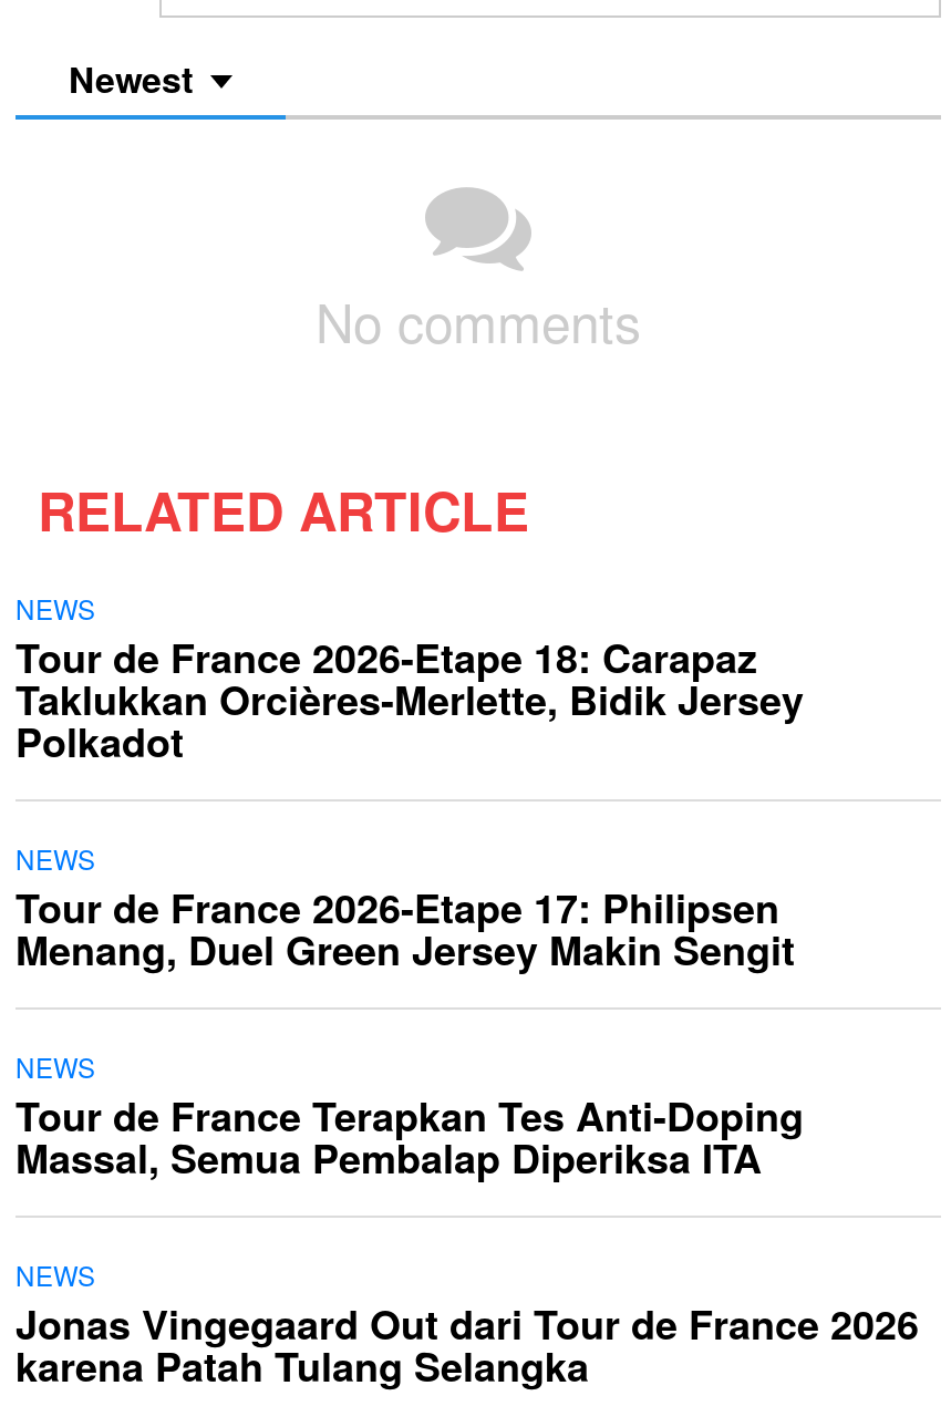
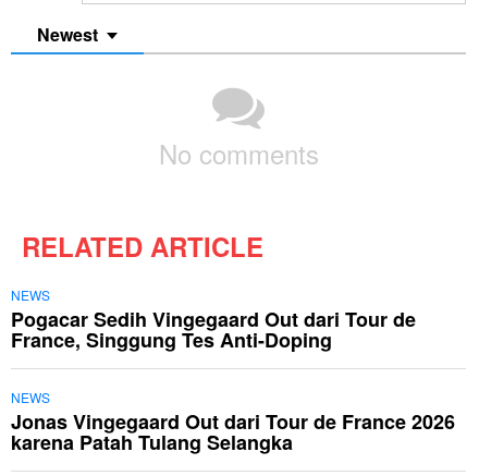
- Tour de France 2026-Etape 18: Carapaz
- Taklukkan Orcières-Merlette, Bidik Jersey
- Polkadot
- NEWS
- Tour de France 2026-Etape 17: Philipsen
- Menang, Duel Green Jersey Makin Sengit
- NEWS
- Tour de France Terapkan Tes Anti-Doping
- Massal, Semua Pembalap Diperiksa ITA
+ Pogacar Sedih Vingegaard Out dari Tour de
+ France, Singgung Tes Anti-Doping
